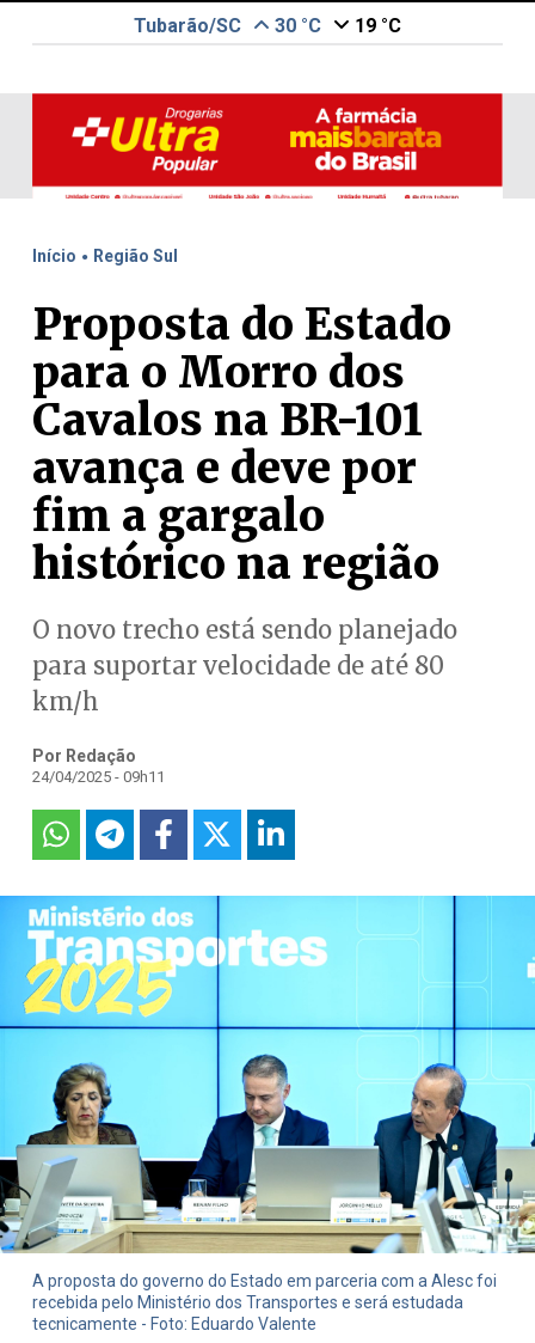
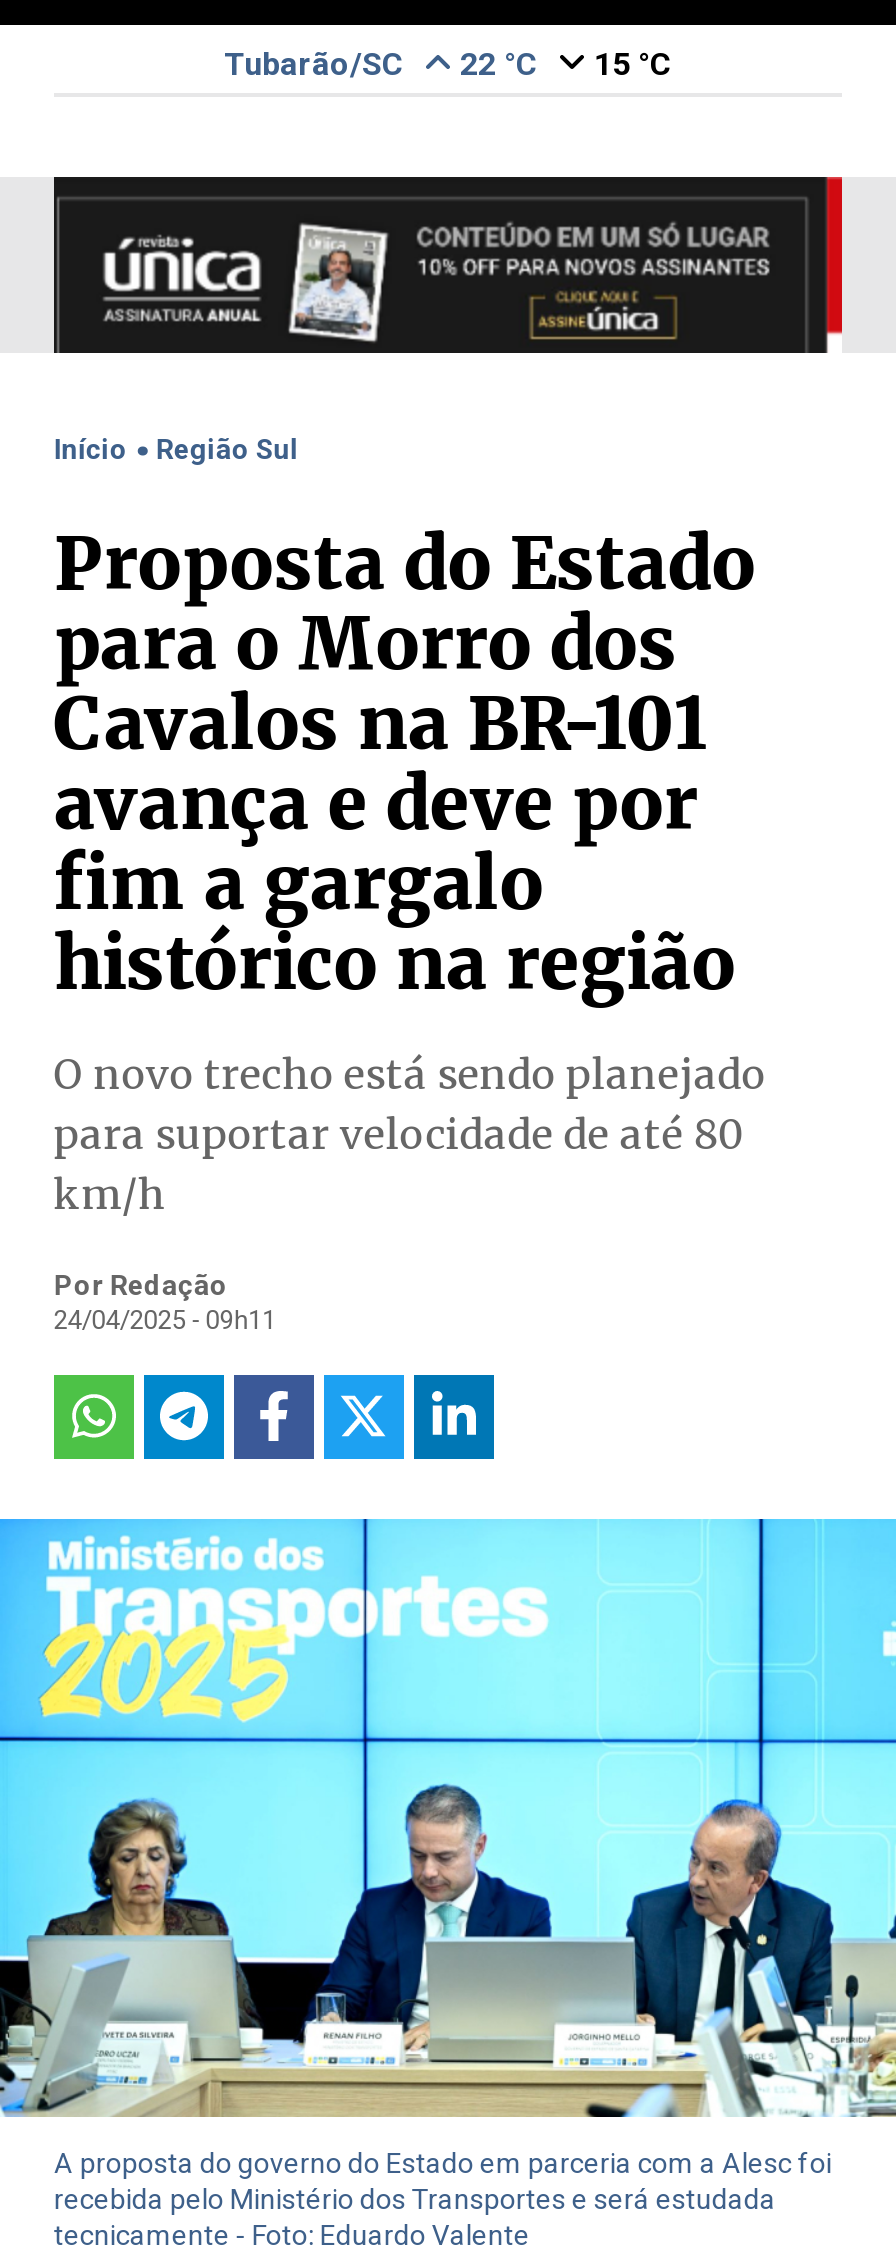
- 30 °C
+ 22 °C

- 19 °C
+ 15 °C

- [image]
+ [image]
